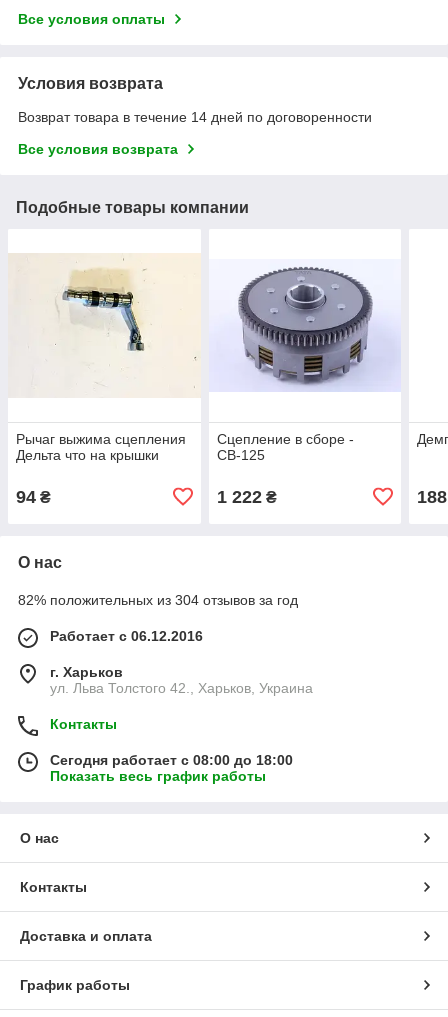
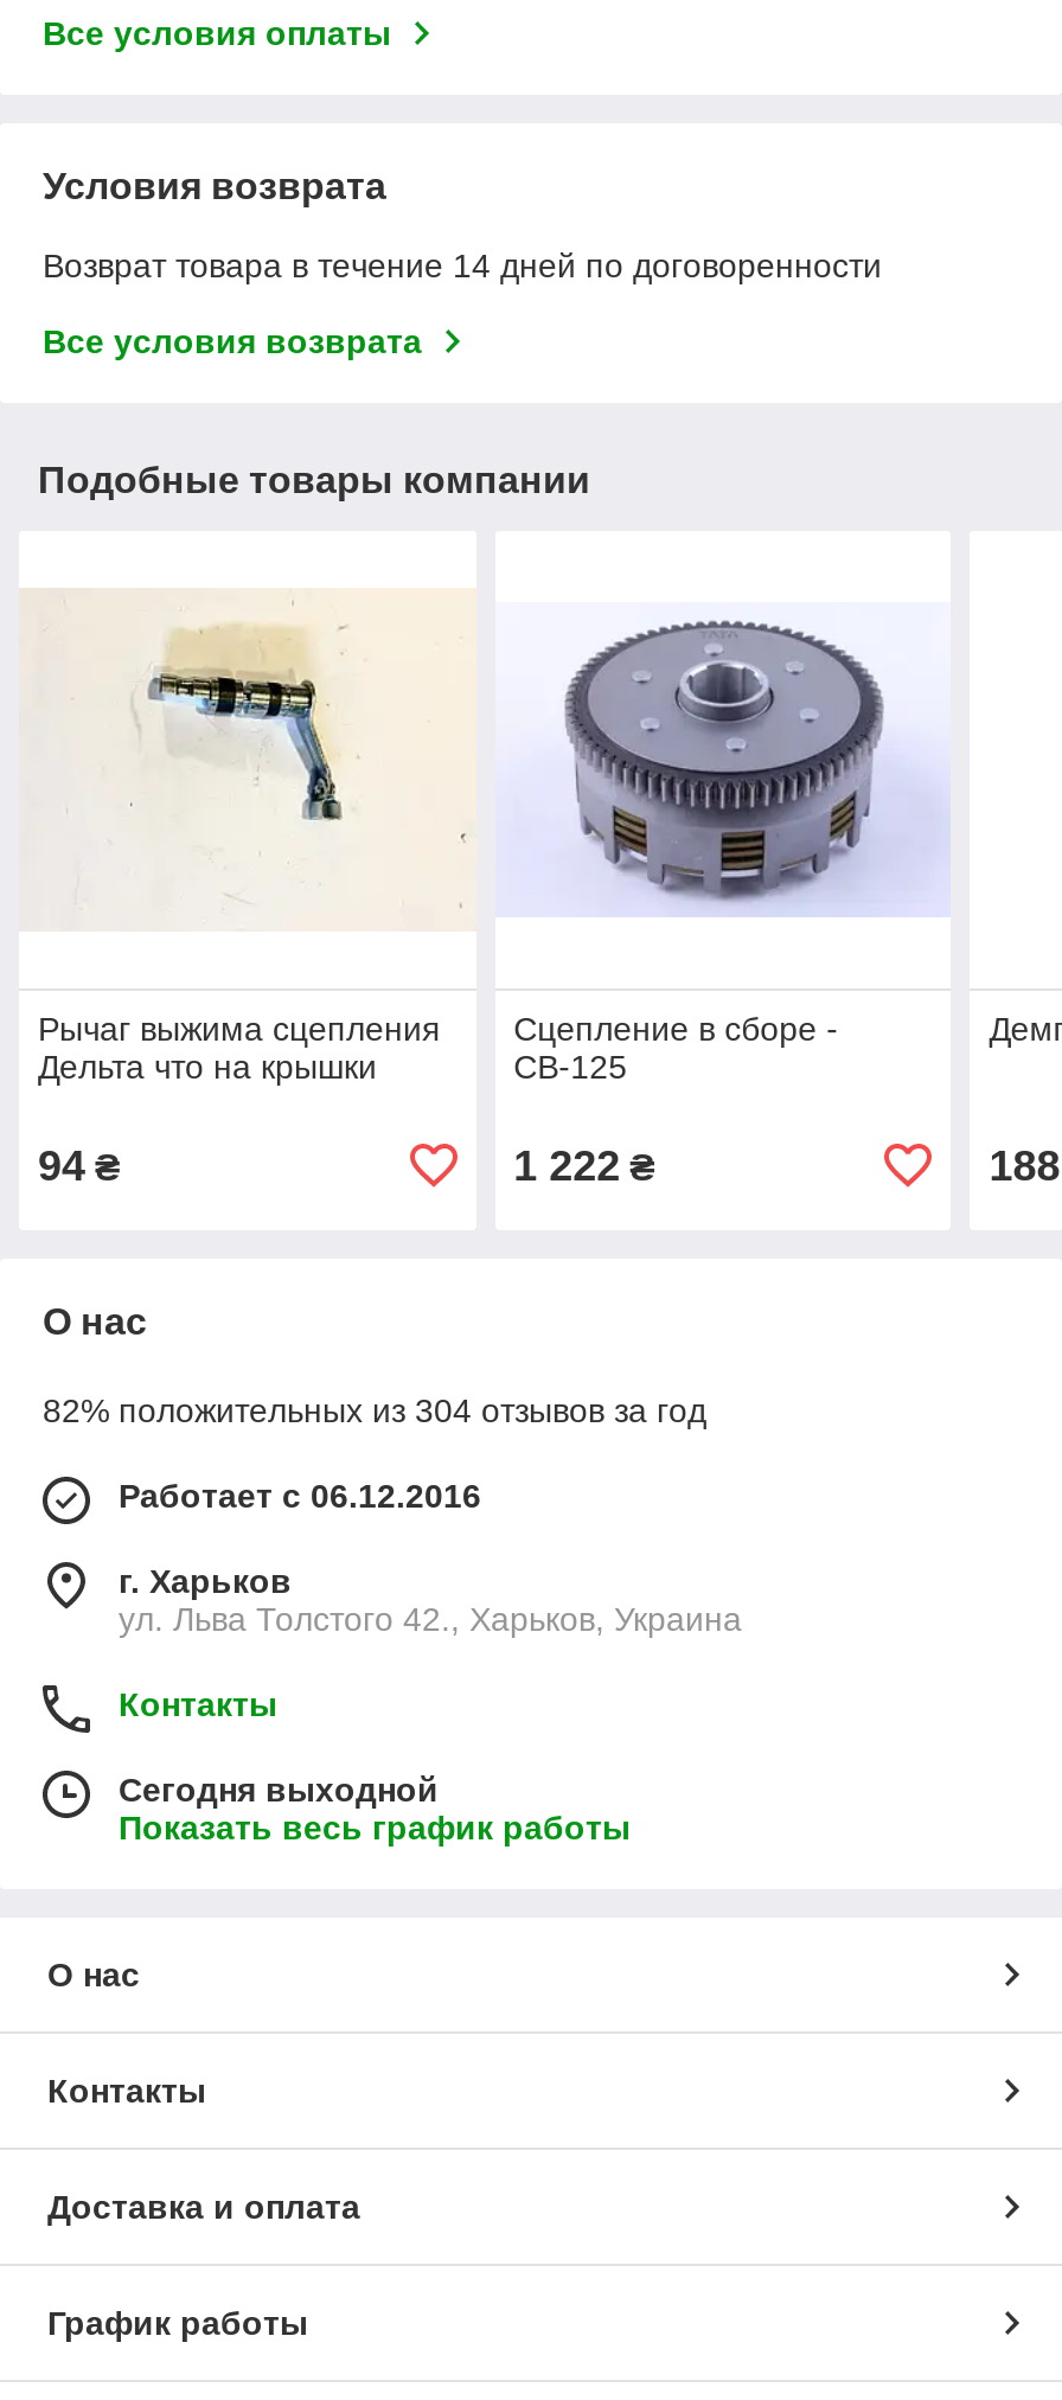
- Сегодня работает с 08:00 до 18:00
+ Сегодня выходной
